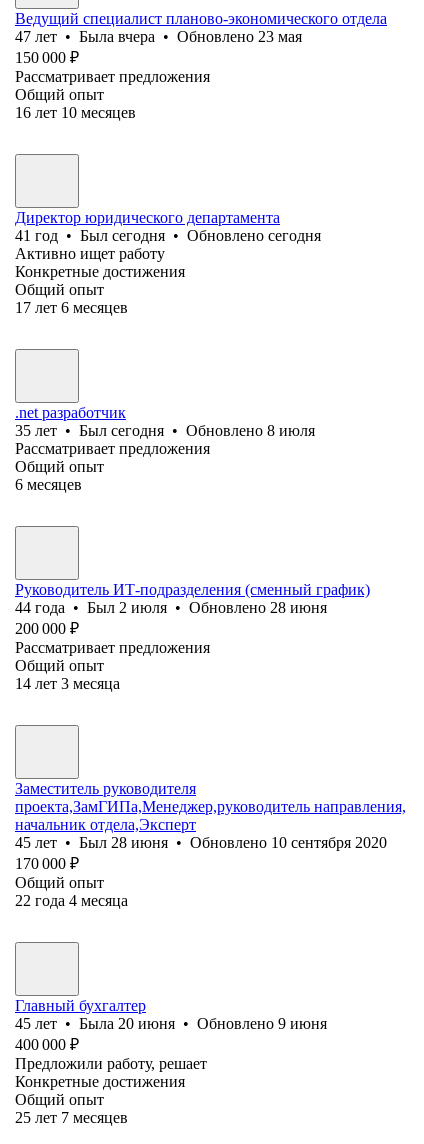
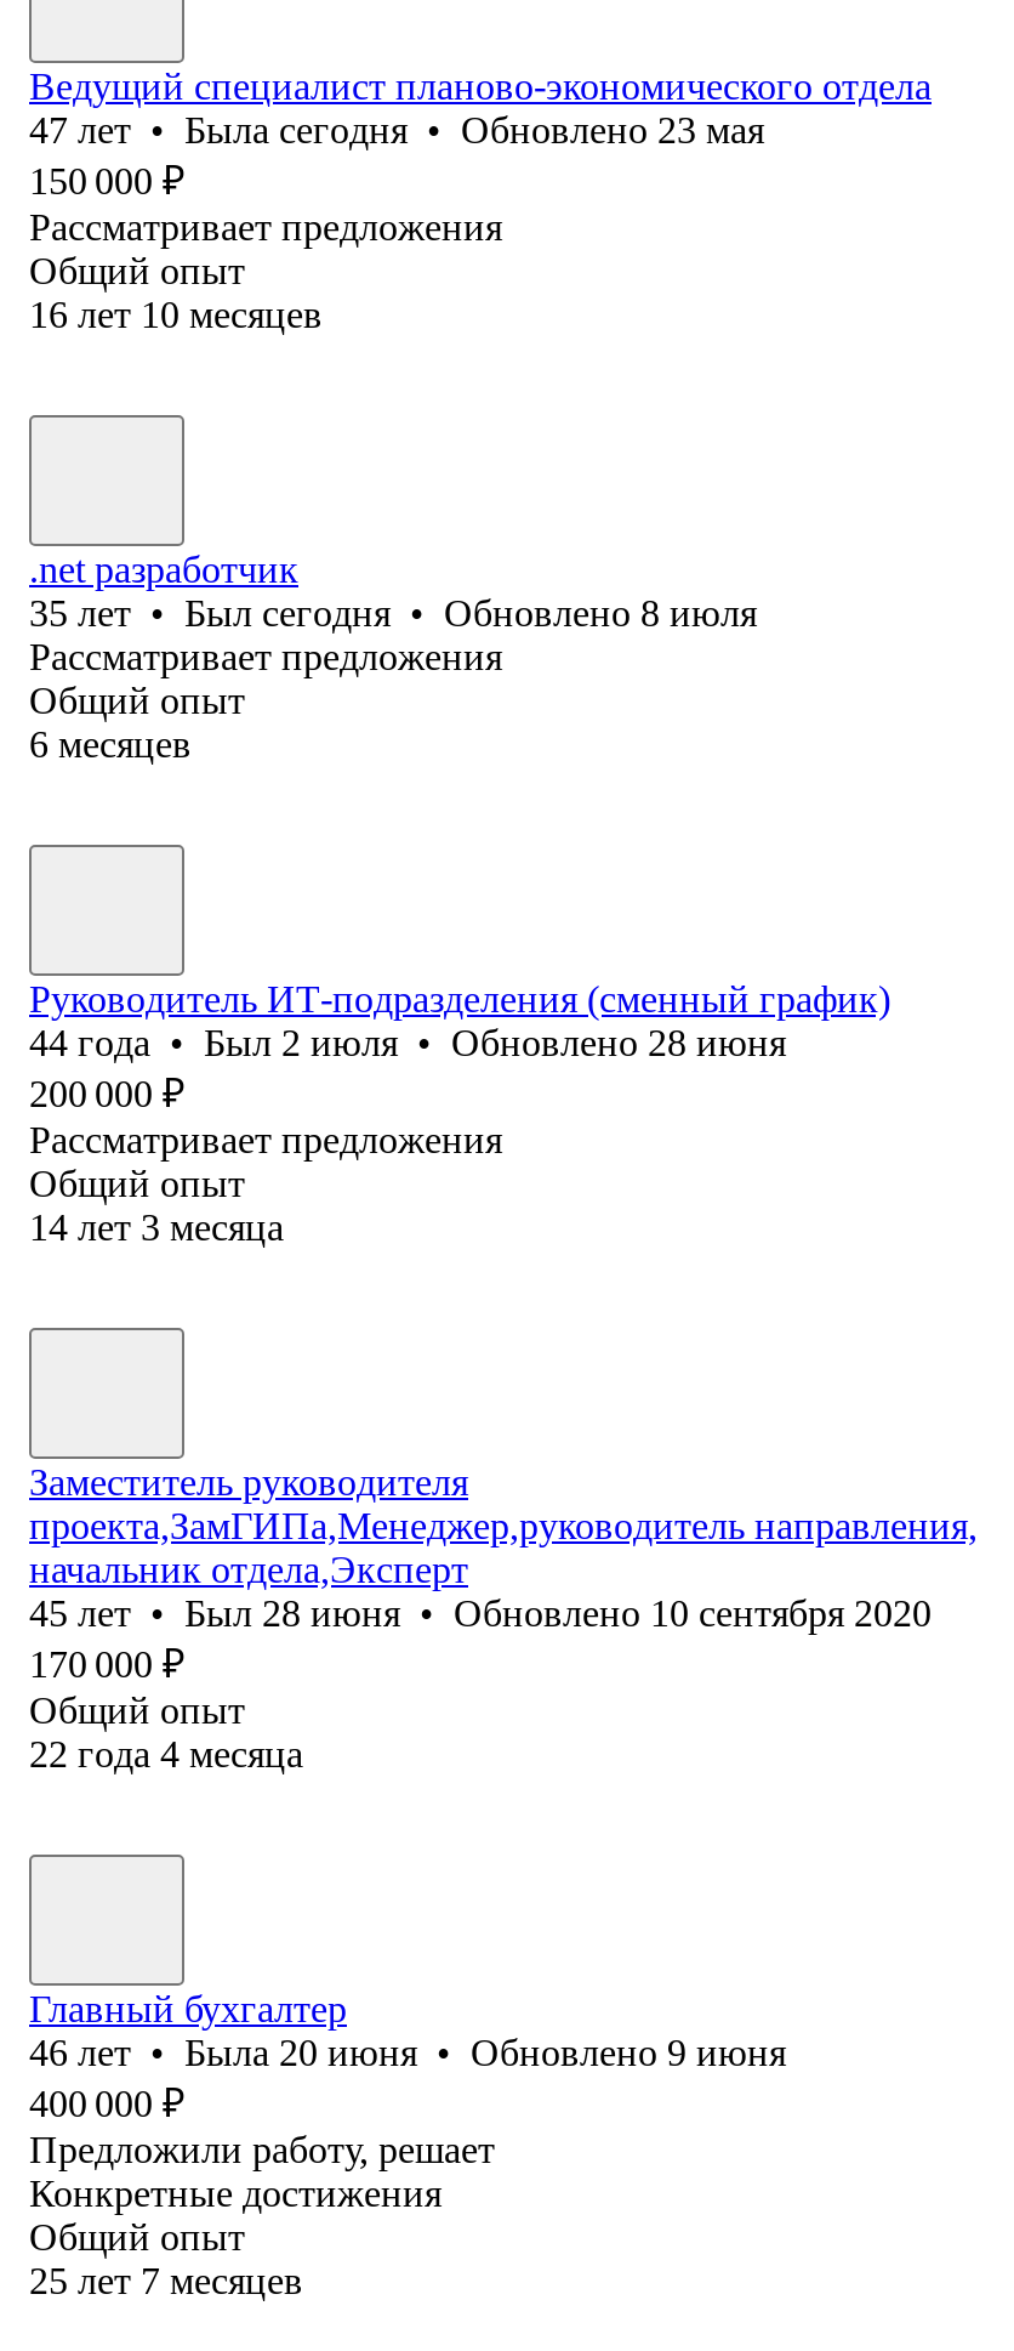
- 47 лет • Была вчера • Обновлено 23 мая
+ 47 лет • Была сегодня • Обновлено 23 мая

- Директор юридического департамента
- 41 год • Был сегодня • Обновлено сегодня
- Активно ищет работу
- Конкретные достижения
- Общий опыт
- 17 лет 6 месяцев

- 45 лет • Была 20 июня • Обновлено 9 июня
+ 46 лет • Была 20 июня • Обновлено 9 июня
